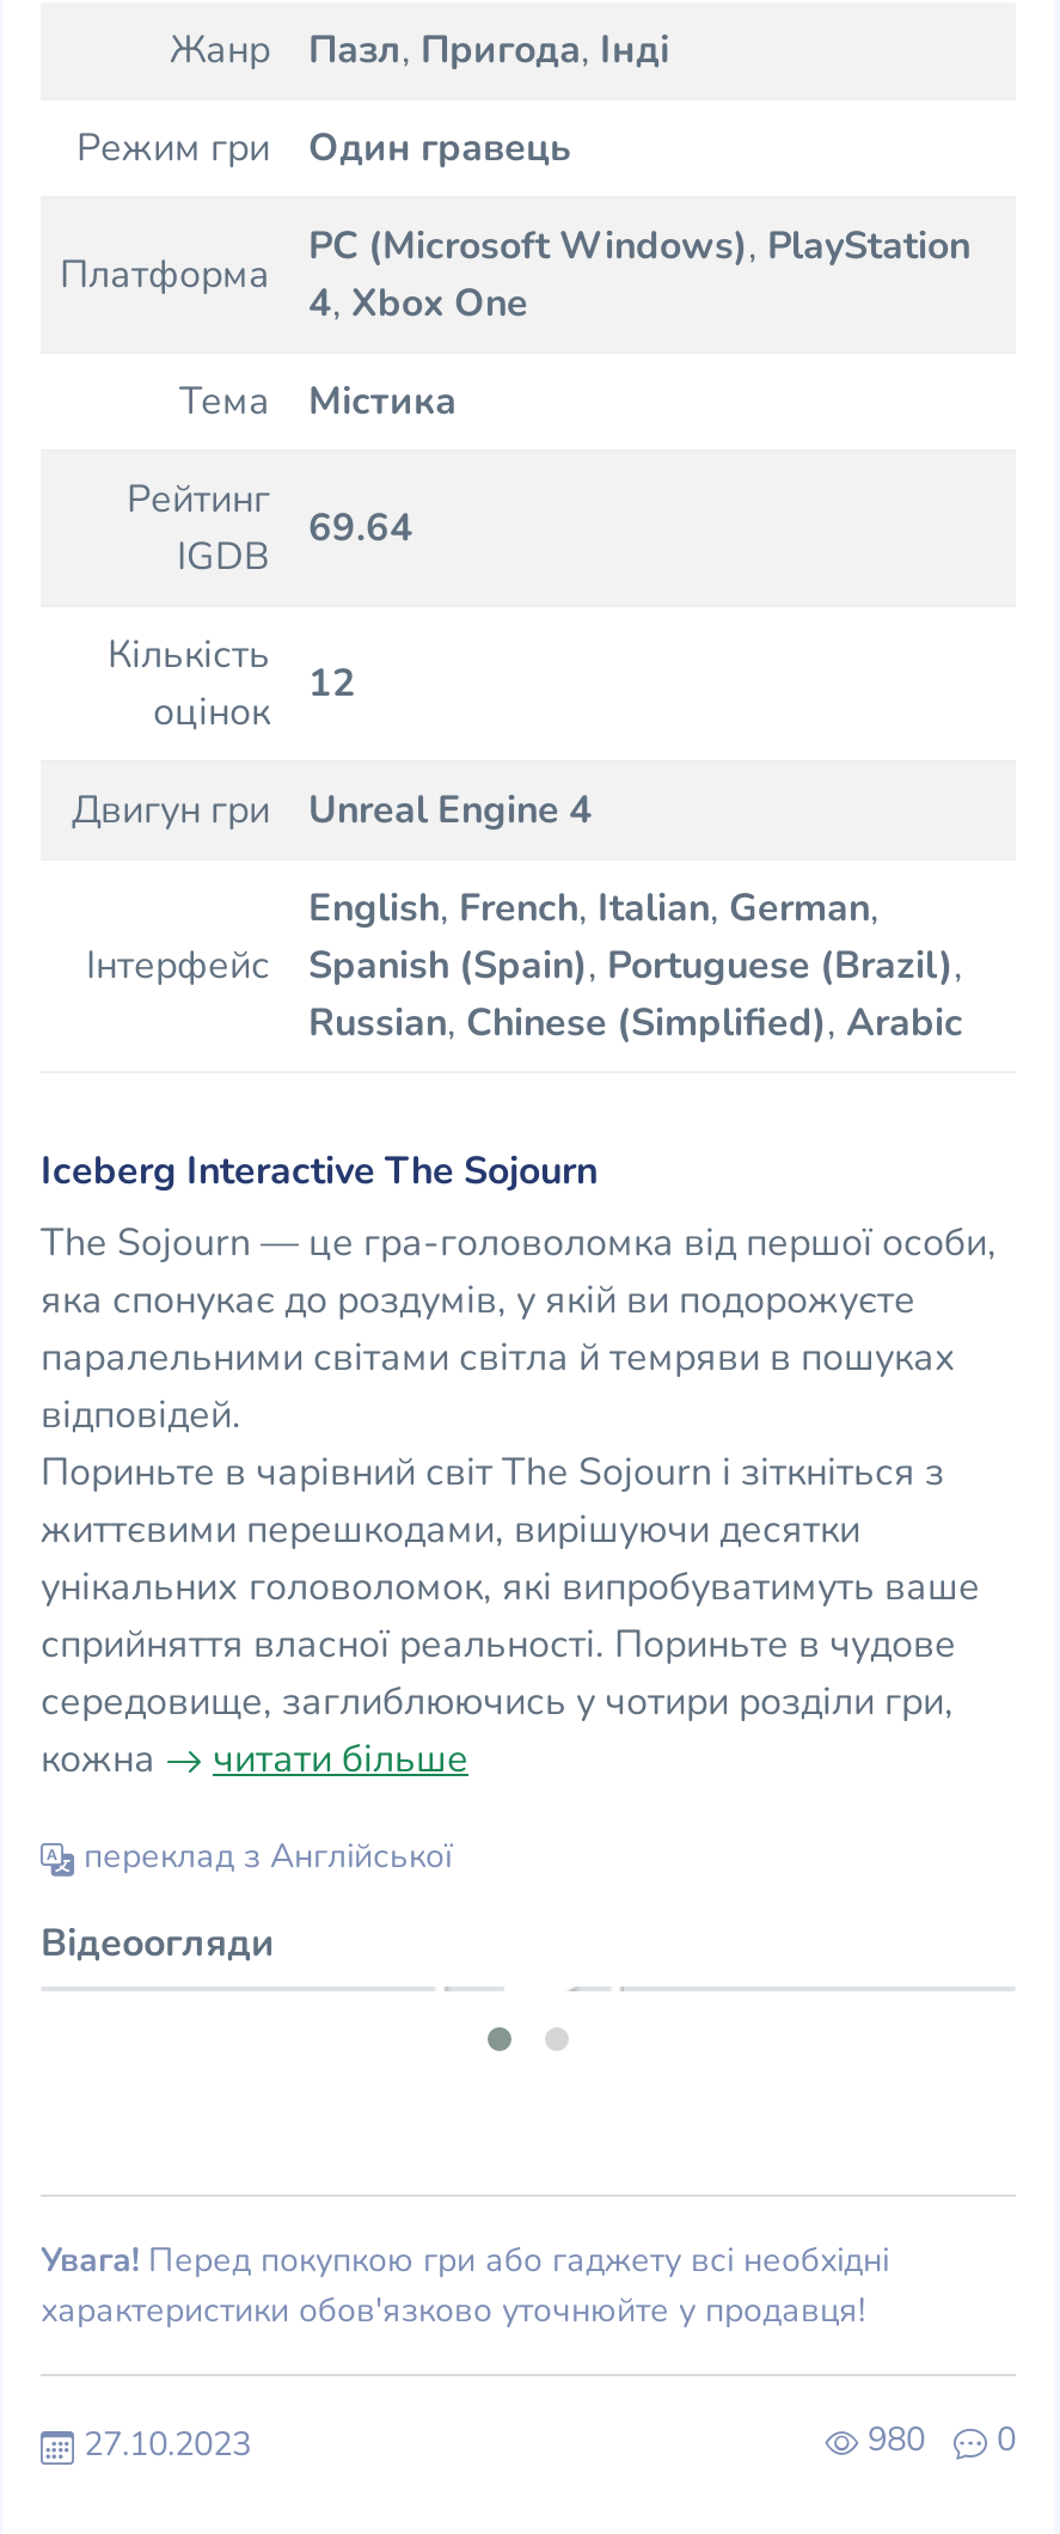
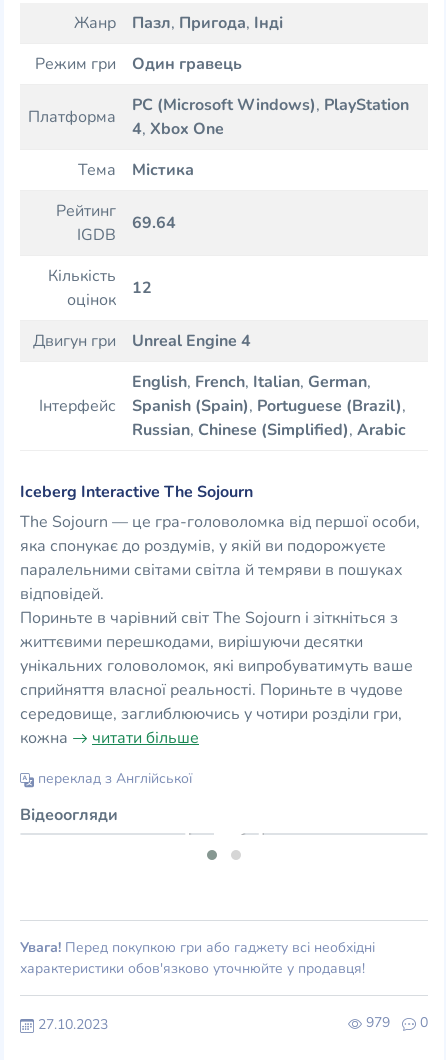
- 980 0
+ 979 0
